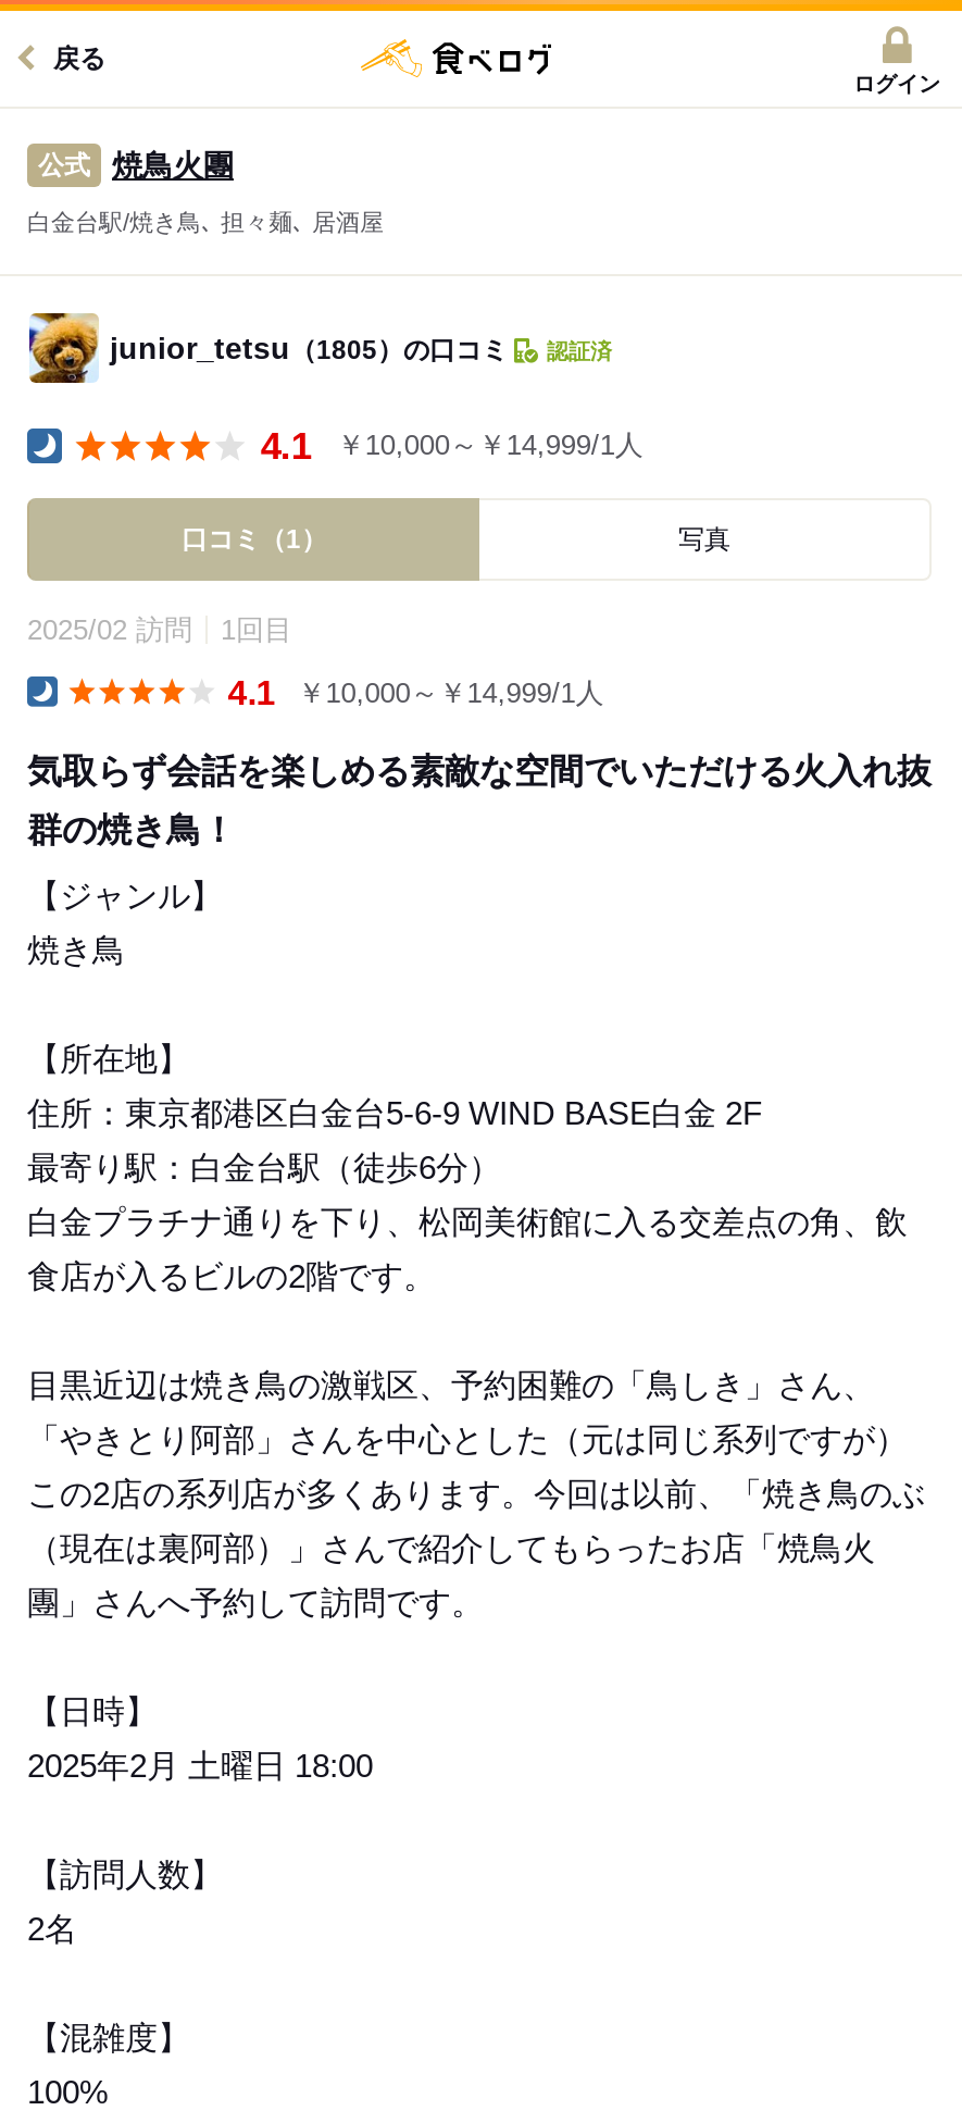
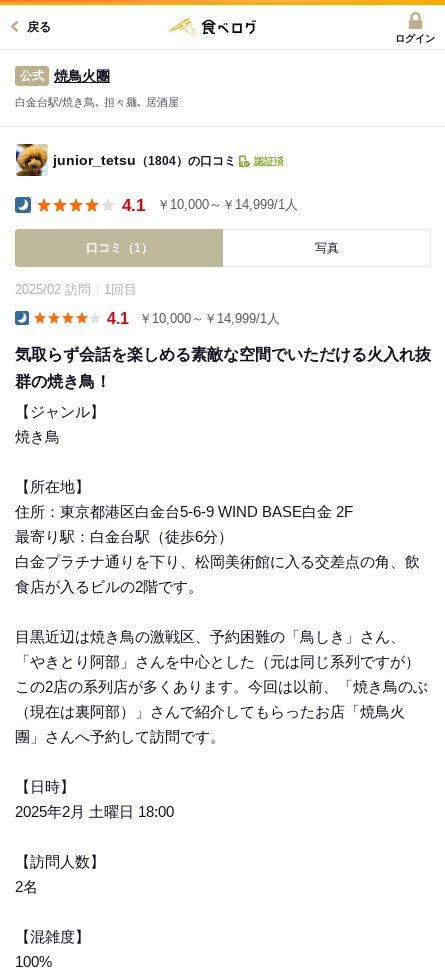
- junior_tetsu（1805）の口コミ
+ junior_tetsu（1804）の口コミ
